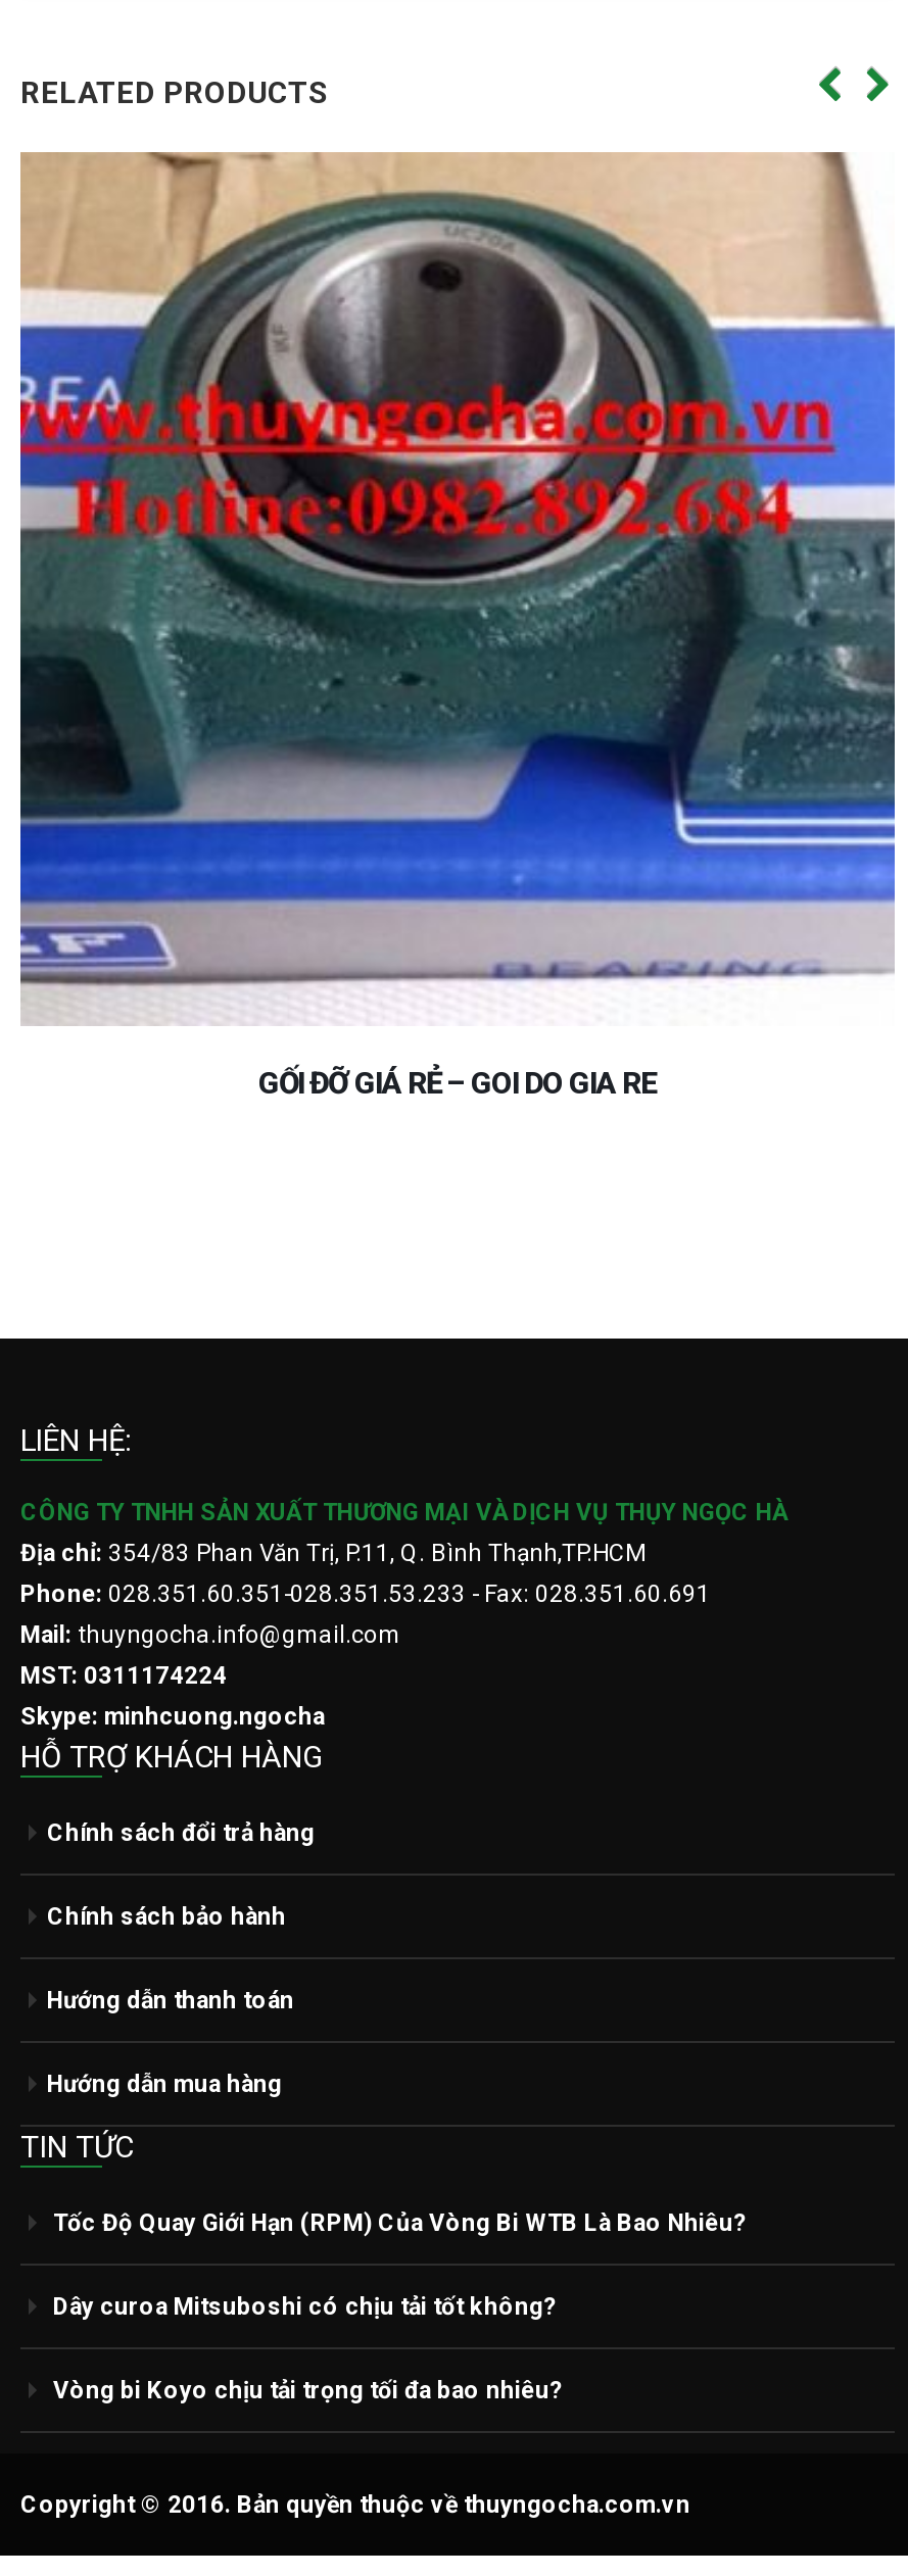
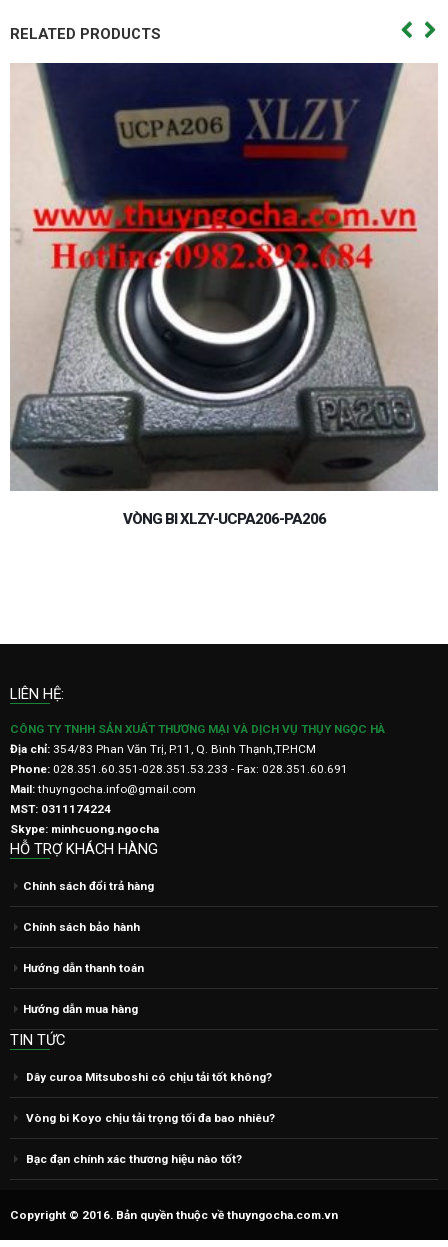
- [image]
- GỐI ĐỠ GIÁ RẺ – GOI DO GIA RE
+ [image]
+ VÒNG BI XLZY-UCPA206-PA206

- Tốc Độ Quay Giới Hạn (RPM) Của Vòng Bi WTB Là Bao Nhiêu?

moved up: Dây curoa Mitsuboshi có chịu tải tốt không? | Vòng bi Koyo chịu tải trọng tối đa bao nhiêu?

+ Bạc đạn chính xác thương hiệu nào tốt?
